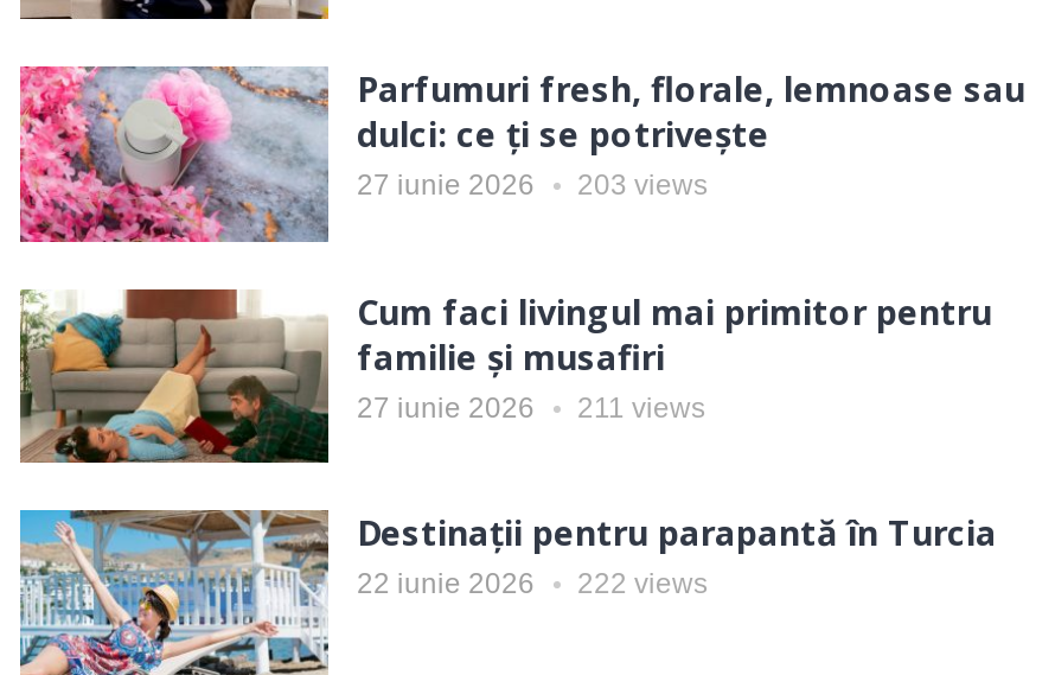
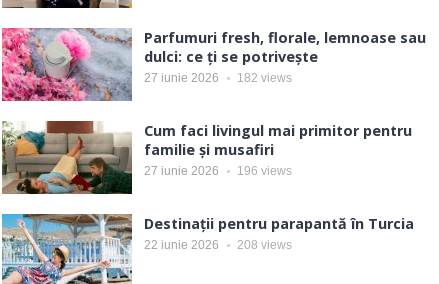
- 27 iunie 2026 203 views
+ 27 iunie 2026 182 views

- 27 iunie 2026 211 views
+ 27 iunie 2026 196 views

- 22 iunie 2026 222 views
+ 22 iunie 2026 208 views
